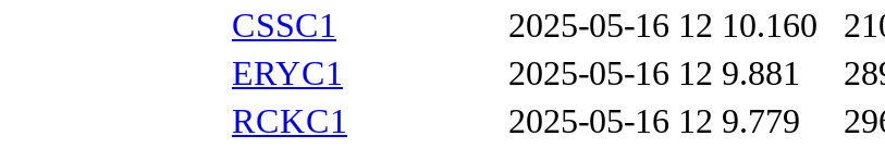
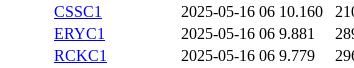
- 2025-05-16 12 10.160
+ 2025-05-16 06 10.160

- 2025-05-16 12 9.881
+ 2025-05-16 06 9.881

- 2025-05-16 12 9.779
+ 2025-05-16 06 9.779
